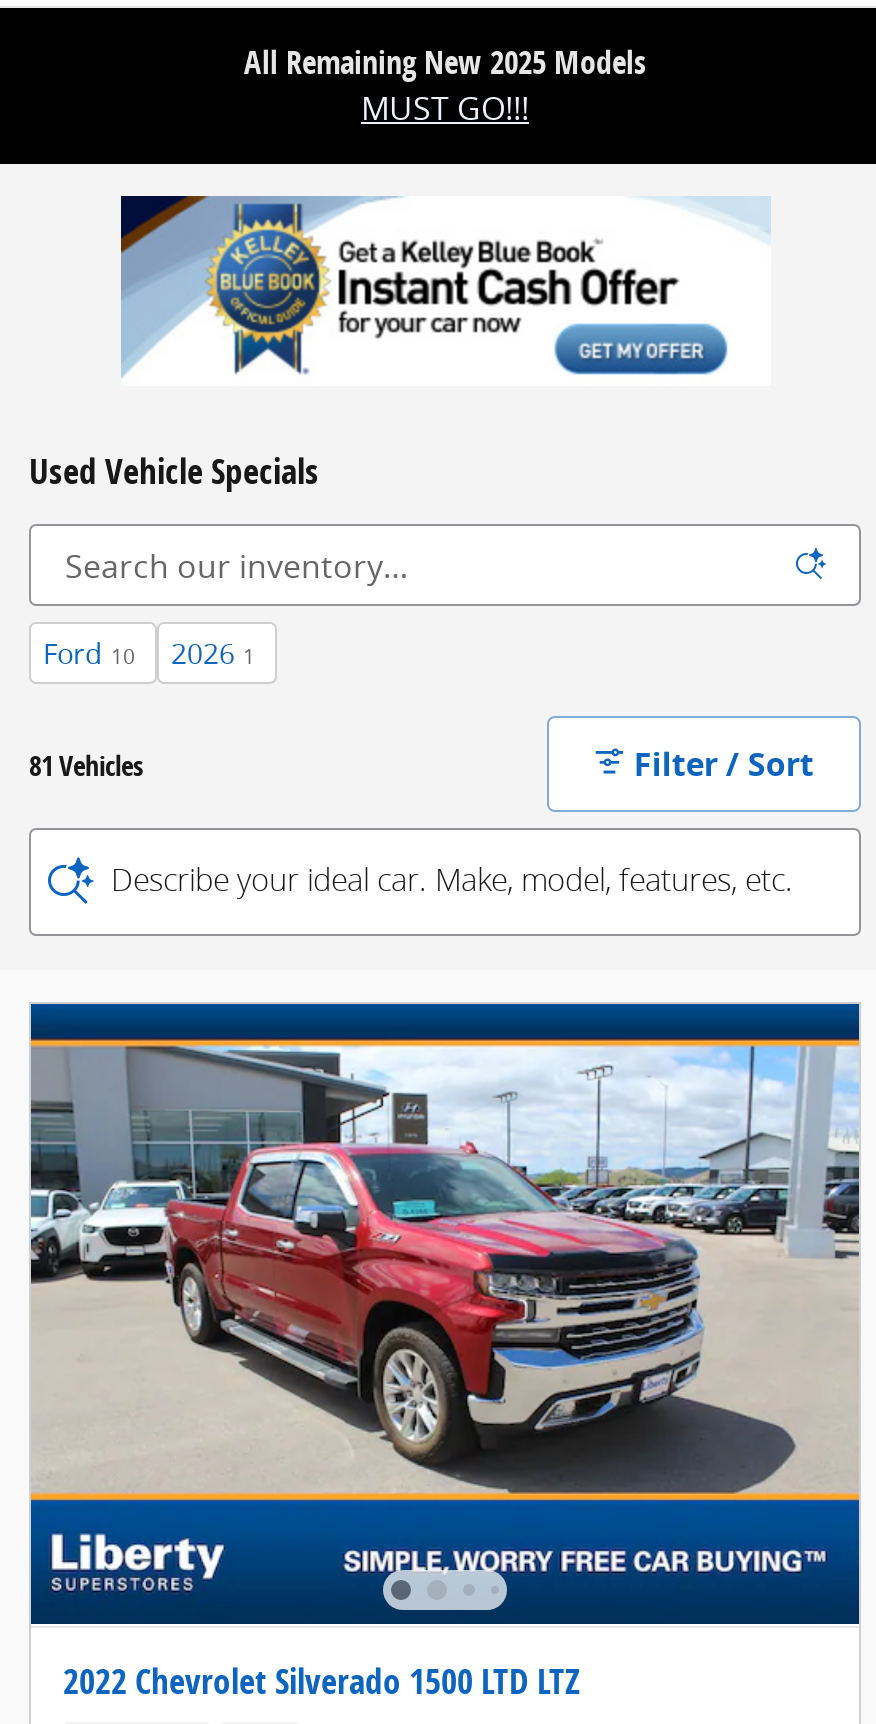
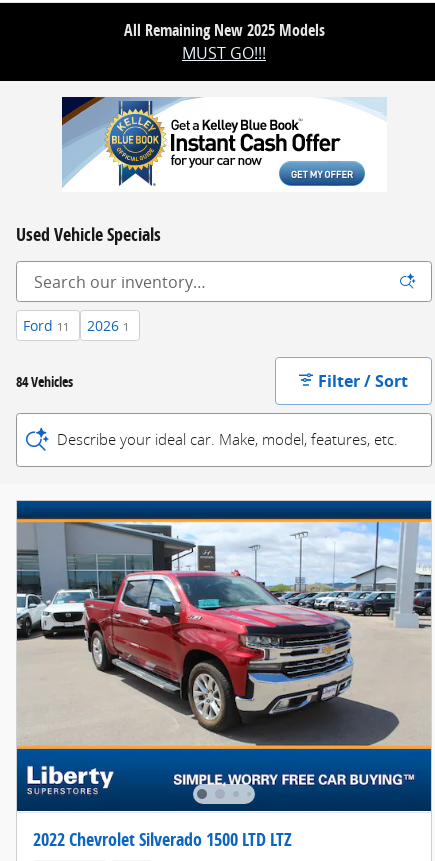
- Ford 10 2026 1
+ Ford 11 2026 1

- 81 Vehicles
+ 84 Vehicles
